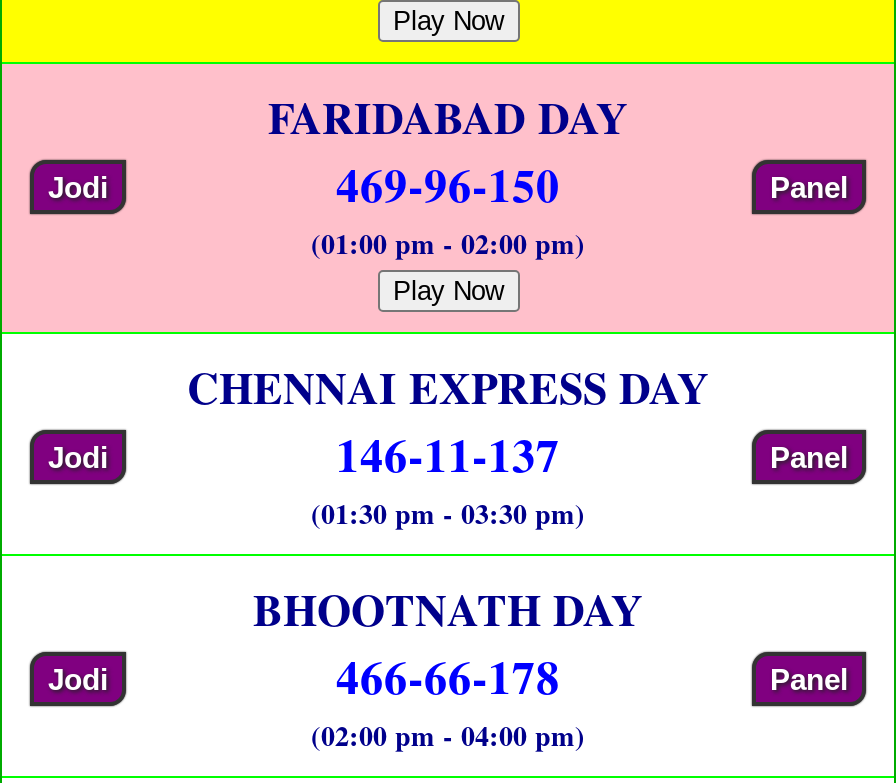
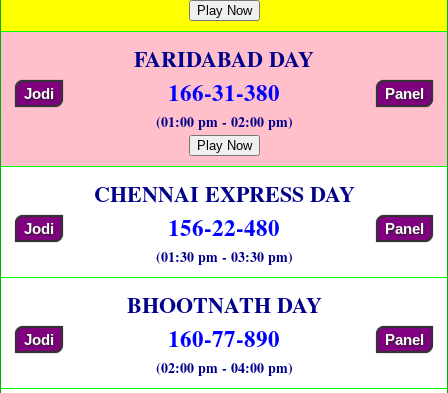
- 469-96-150
+ 166-31-380

- 146-11-137
+ 156-22-480

- 466-66-178
+ 160-77-890
